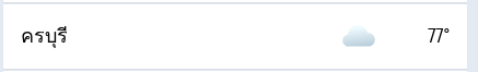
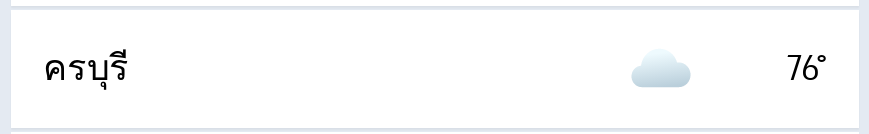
- 77°
+ 76°
